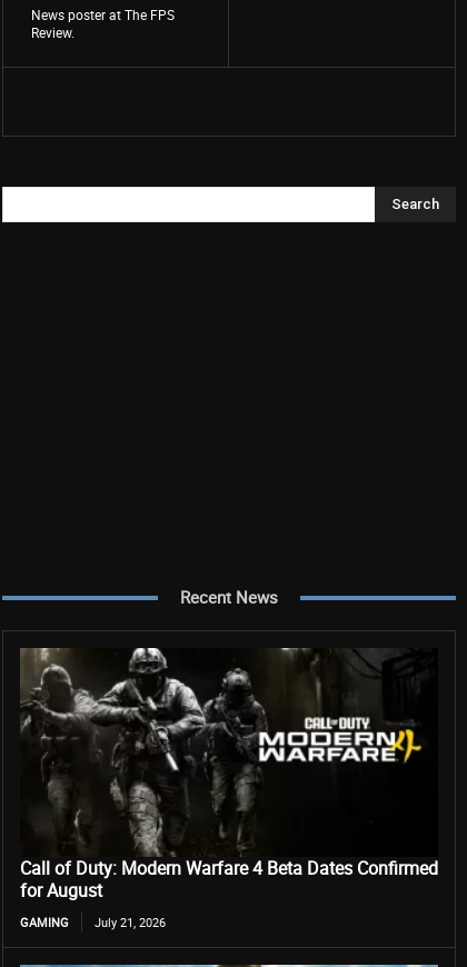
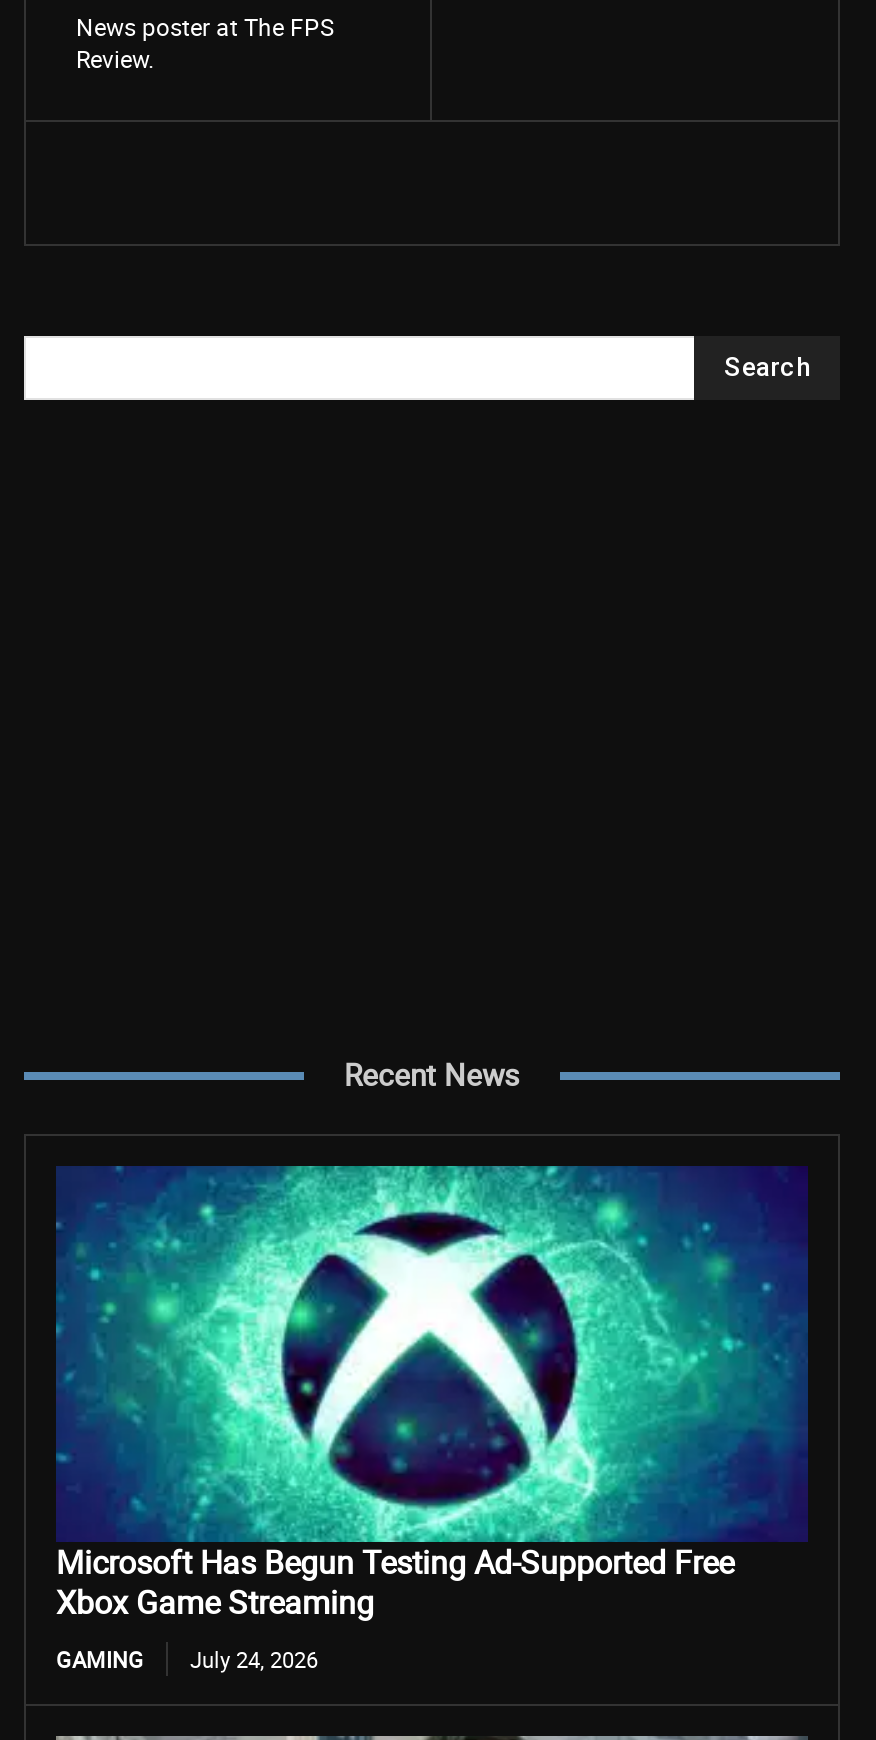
- [image]
- Call of Duty: Modern Warfare 4 Beta Dates Confirmed
- for August
+ [image]
+ Microsoft Has Begun Testing Ad-Supported Free
+ Xbox Game Streaming

- GAMING July 21, 2026
+ GAMING July 24, 2026
